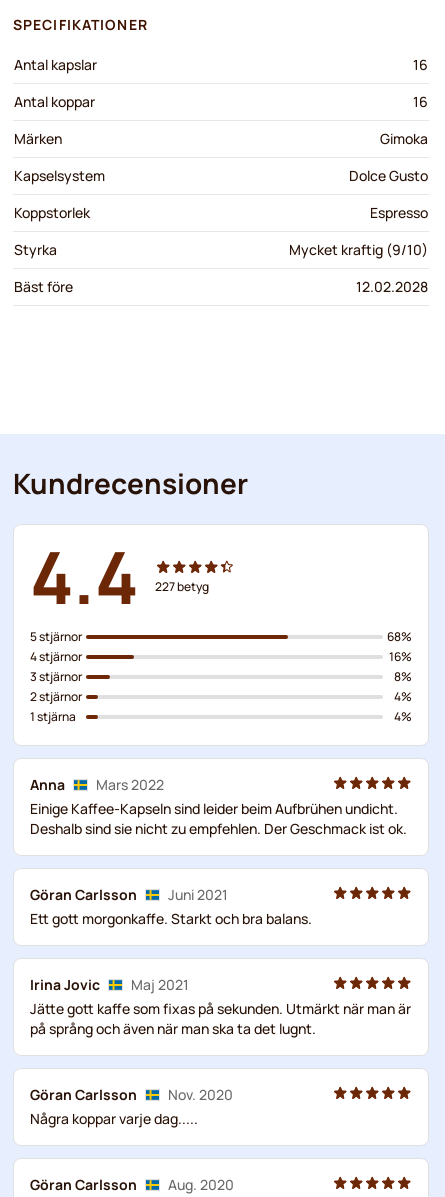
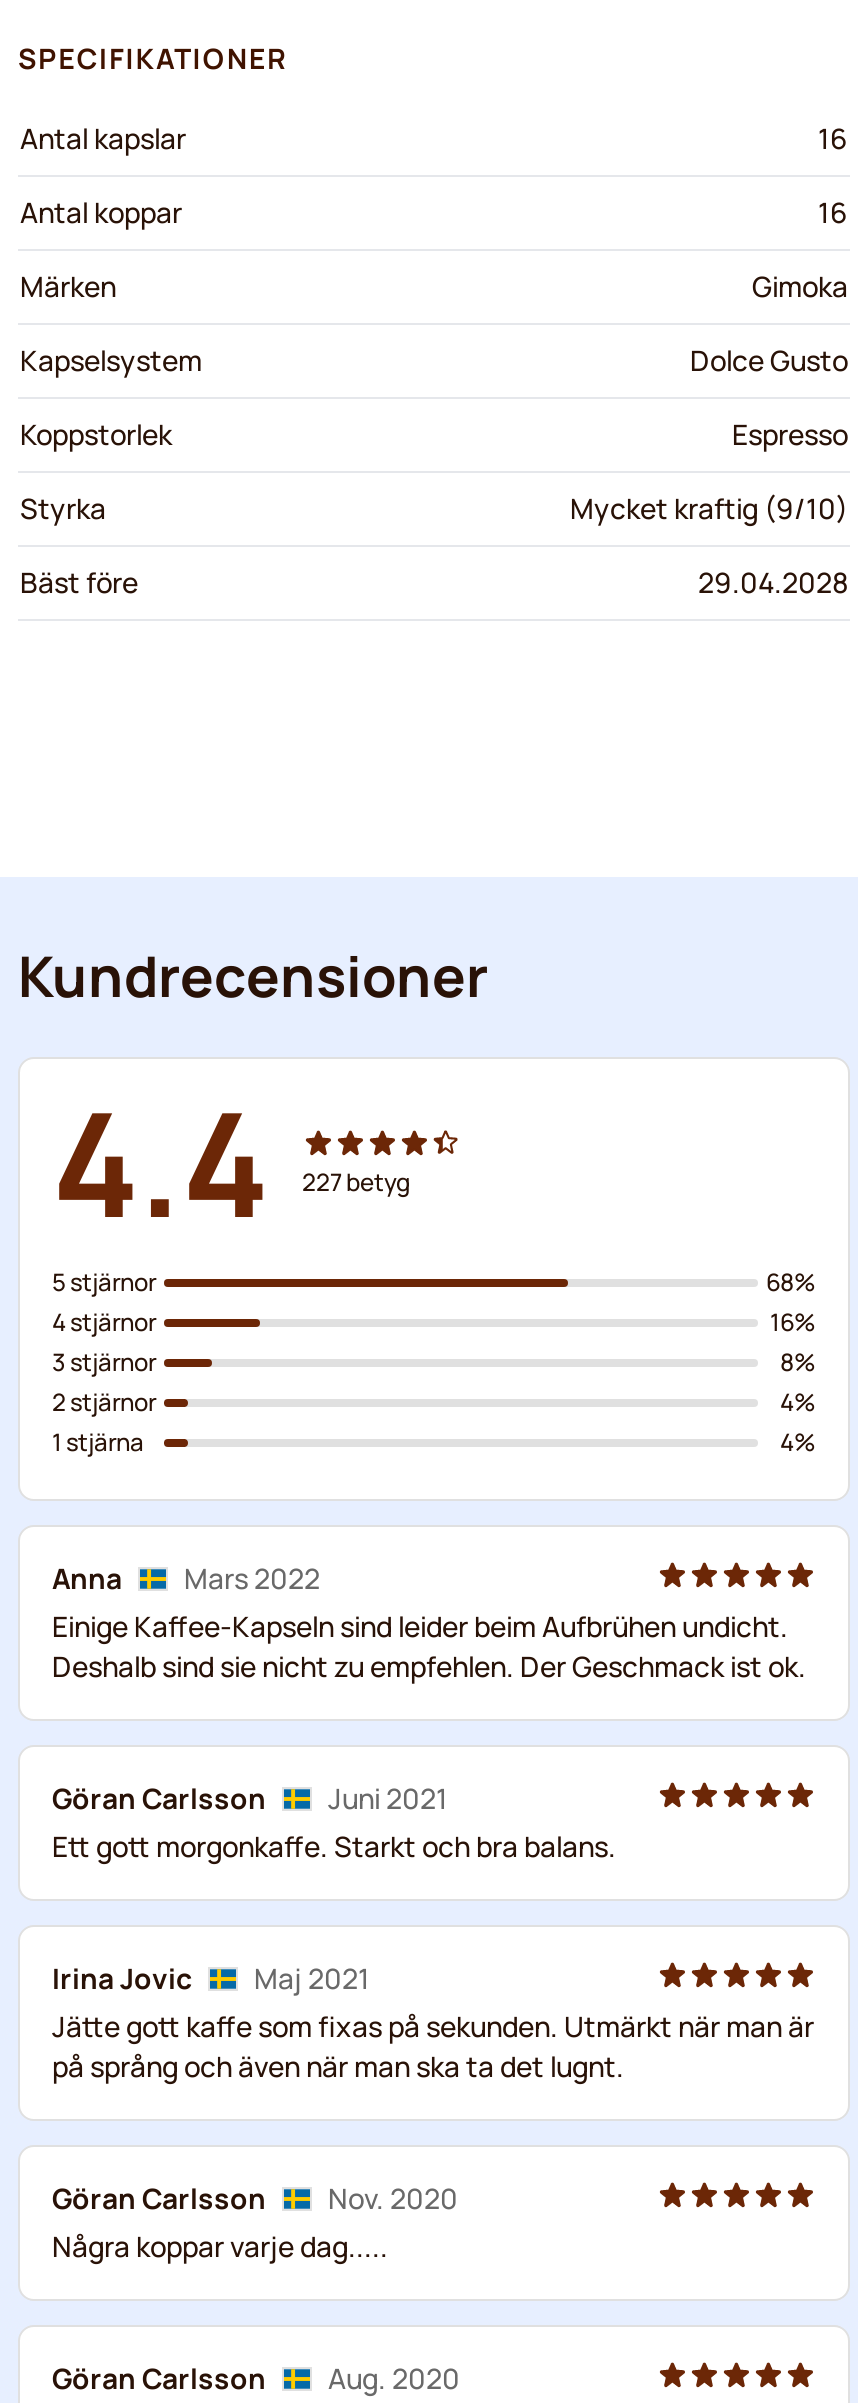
- 12.02.2028
+ 29.04.2028
